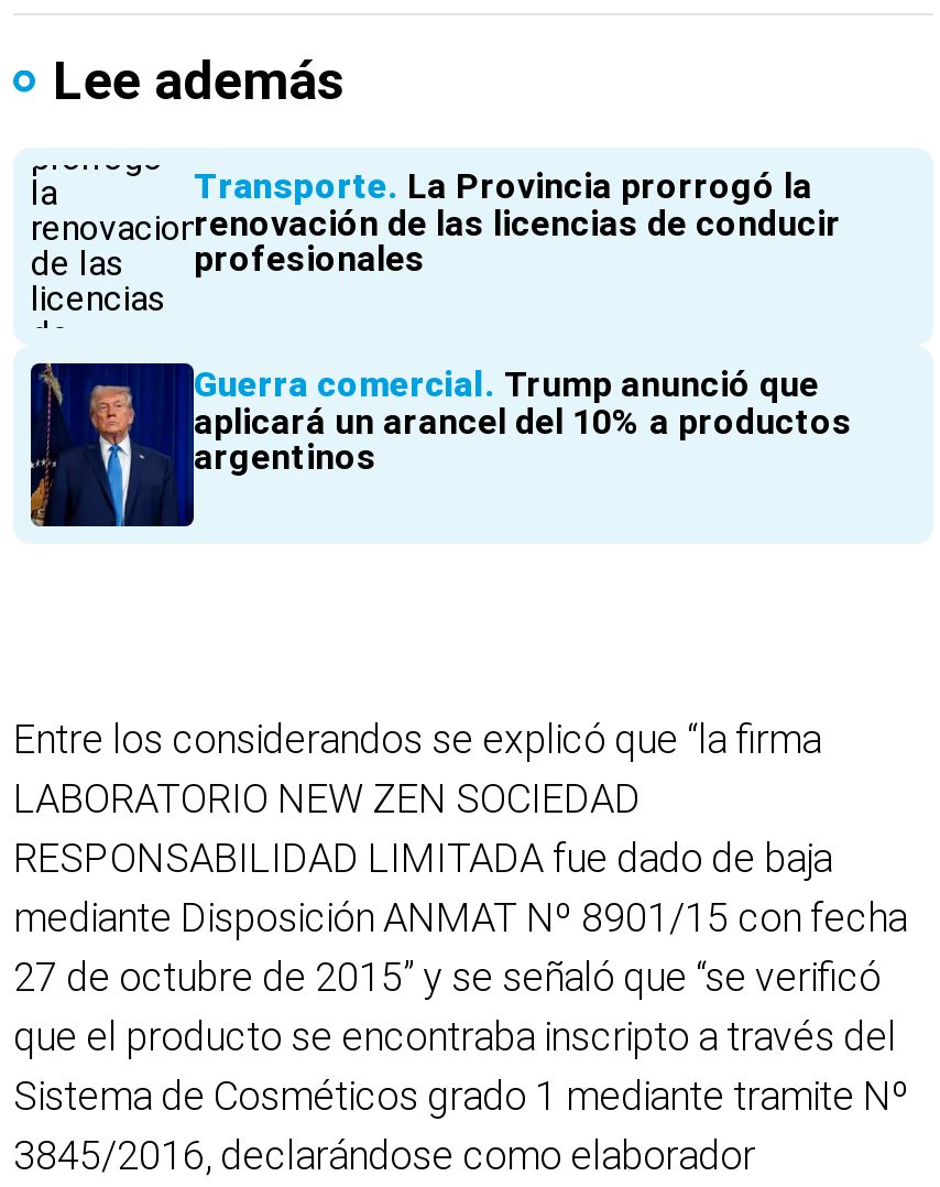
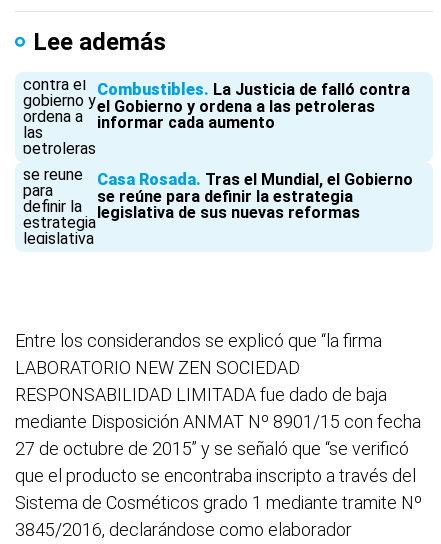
- [image]
- Transporte La Provincia prorrogó la
- renovación de las licencias de conducir
- profesionales
+ [image]
+ Combustibles La Justicia de falló contra
+ el Gobierno y ordena a las petroleras
+ informar cada aumento

- [image]
- Guerra comercial Trump anunció que
- aplicará un arancel del 10% a productos
- argentinos
+ [image]
+ Casa Rosada Tras el Mundial, el Gobierno
+ se reúne para definir la estrategia
+ legislativa de sus nuevas reformas
